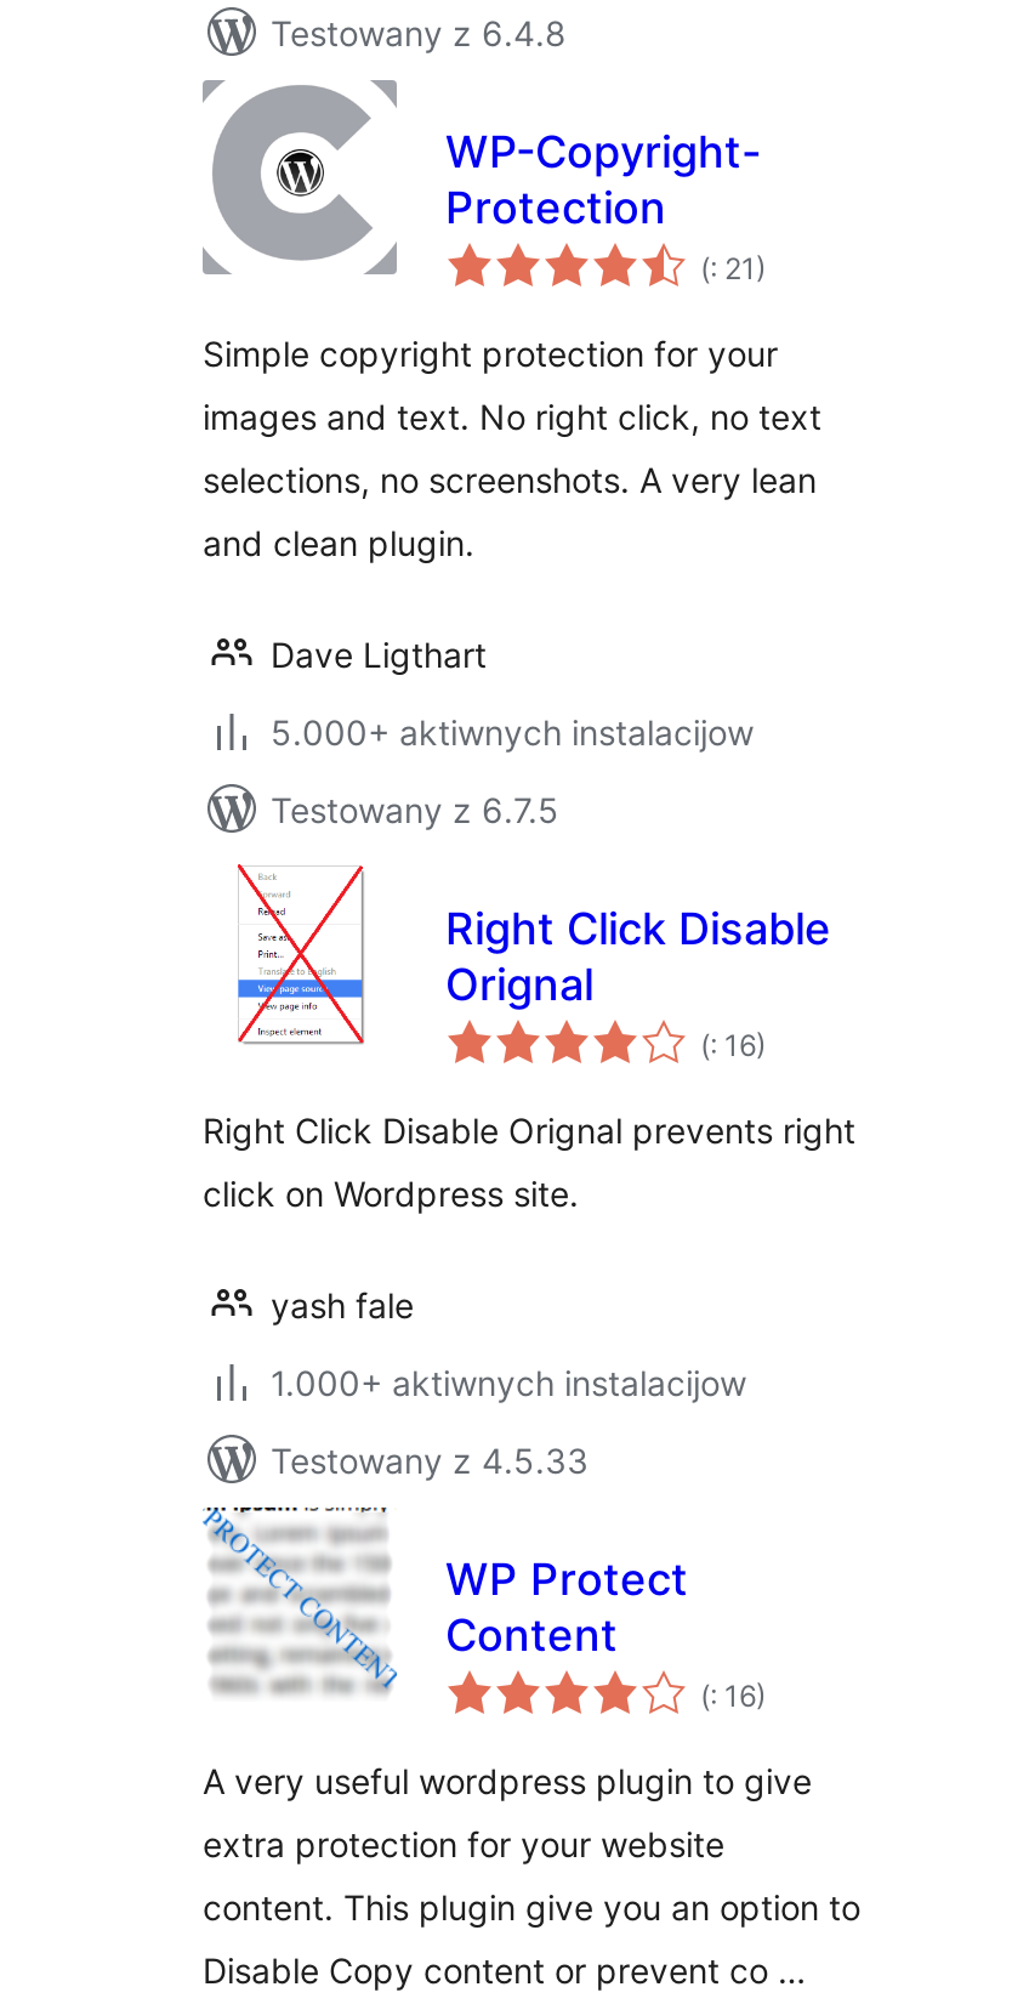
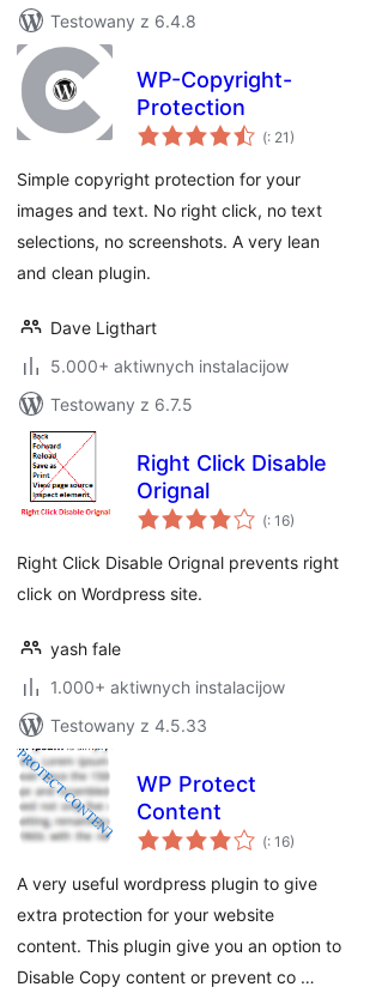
- [image]
+ [image]
